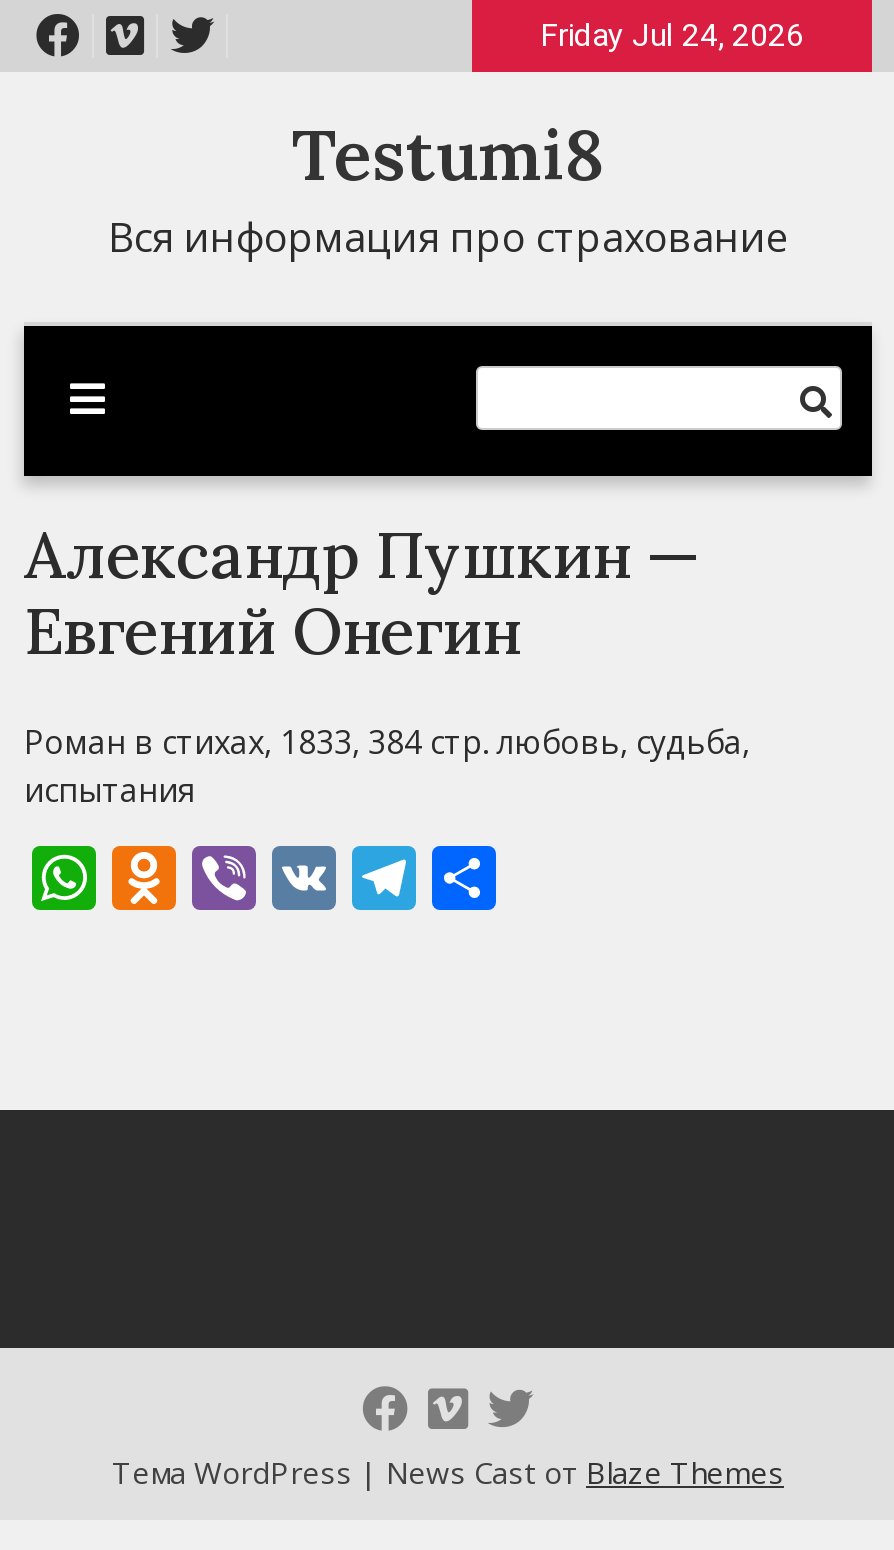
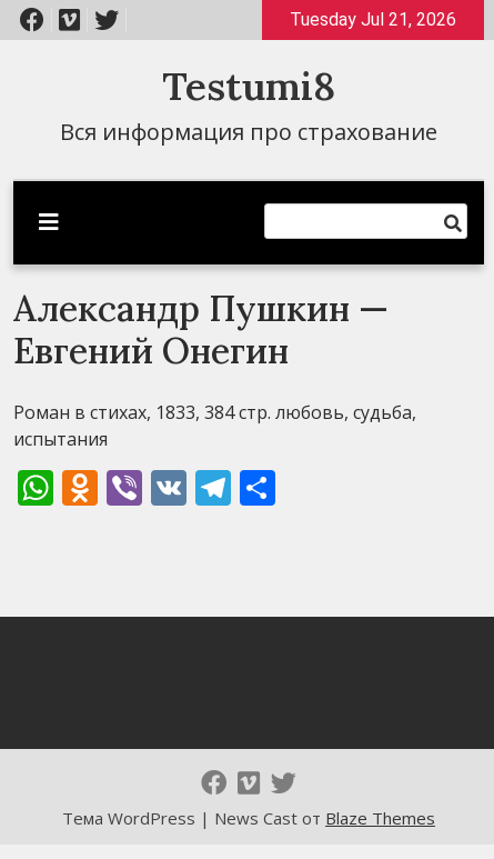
- Friday Jul 24, 2026
+ Tuesday Jul 21, 2026
